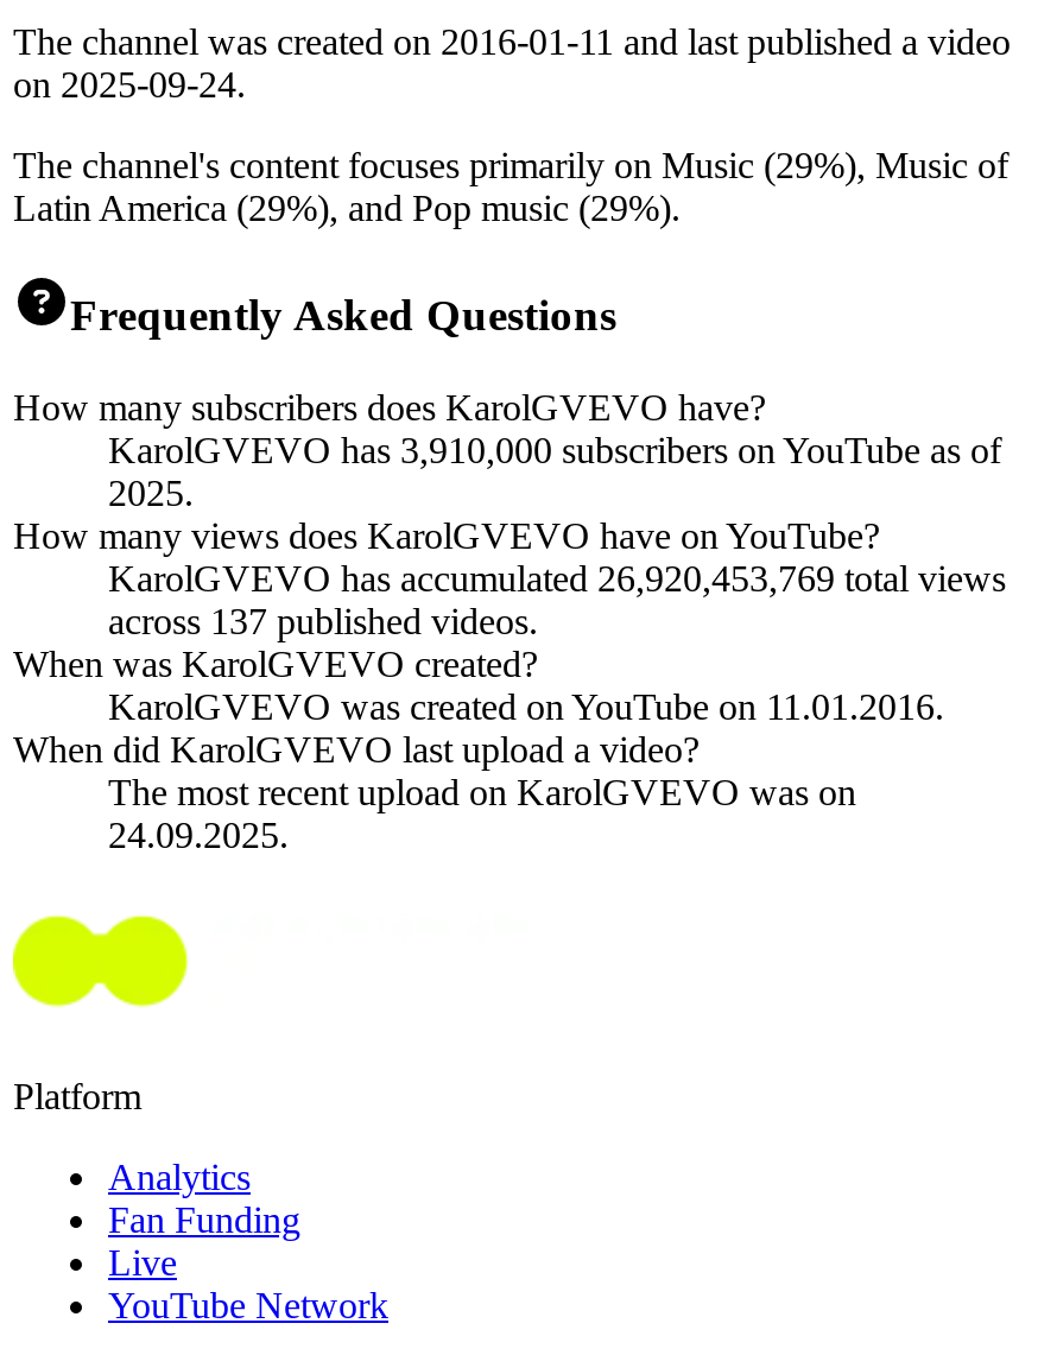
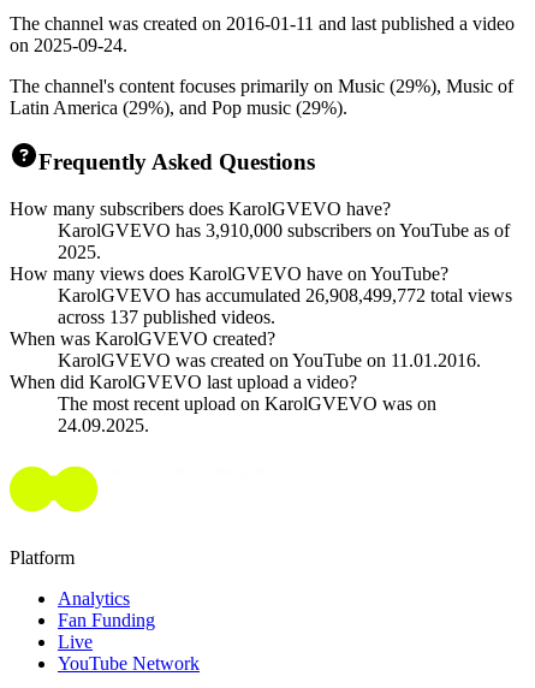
- KarolGVEVO has accumulated 26,920,453,769 total views
+ KarolGVEVO has accumulated 26,908,499,772 total views
